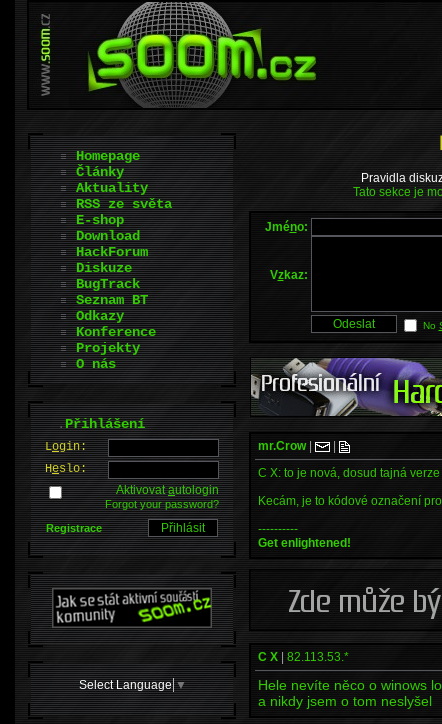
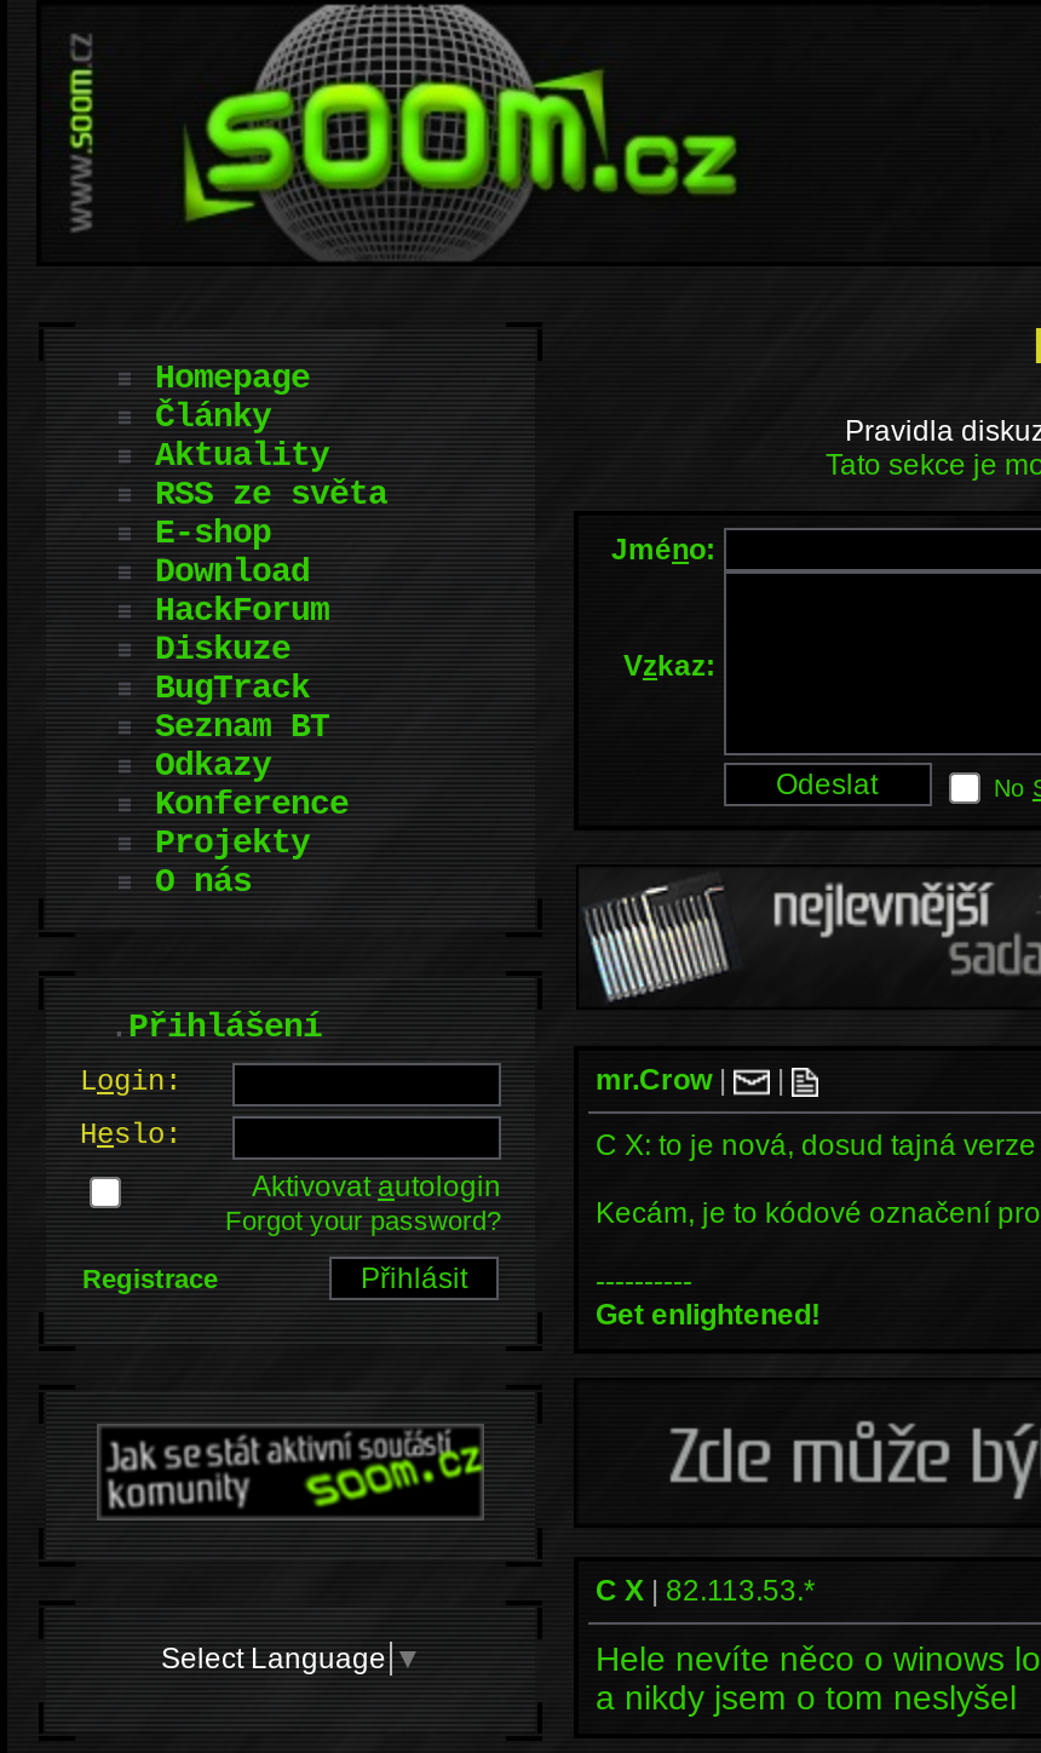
- [image]
+ [image]
